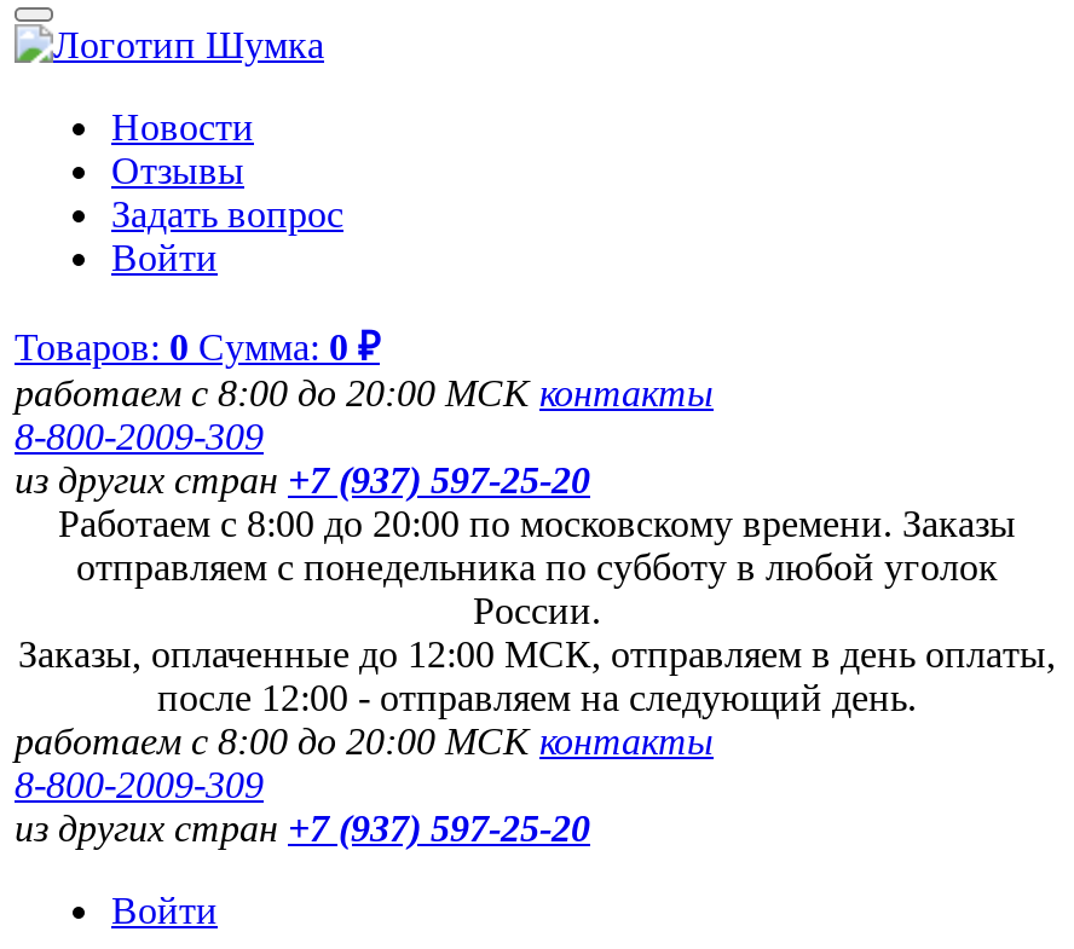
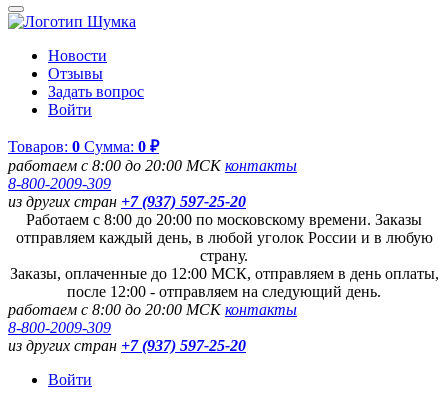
- отправляем с понедельника по субботу в любой уголок
- России.
+ отправляем каждый день, в любой уголок России и в любую
+ страну.
